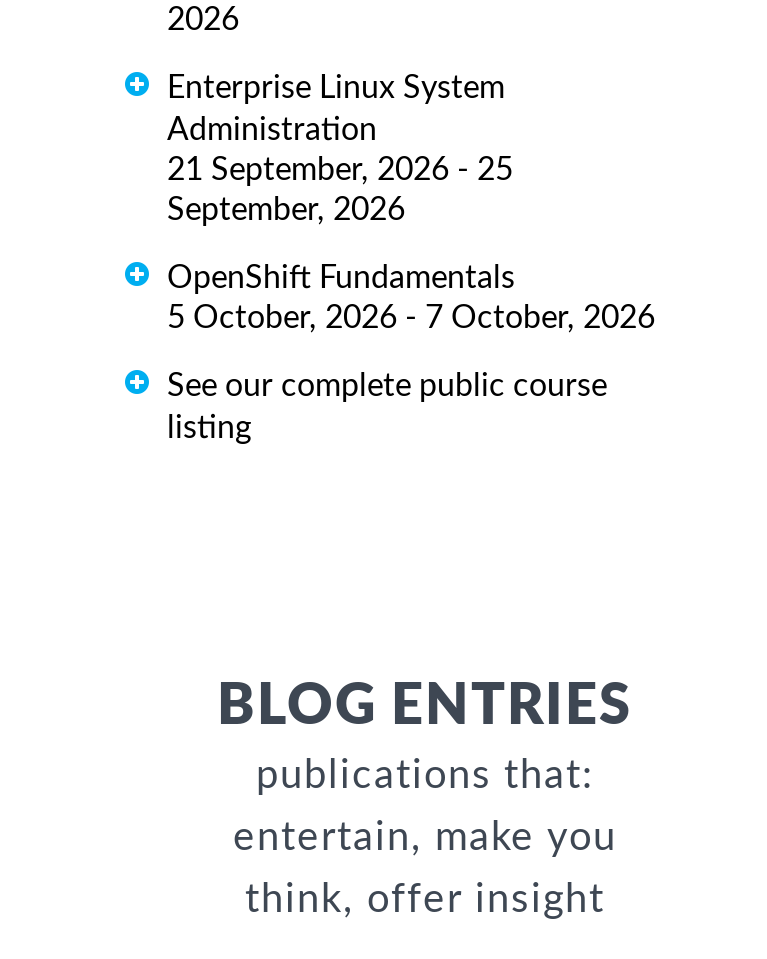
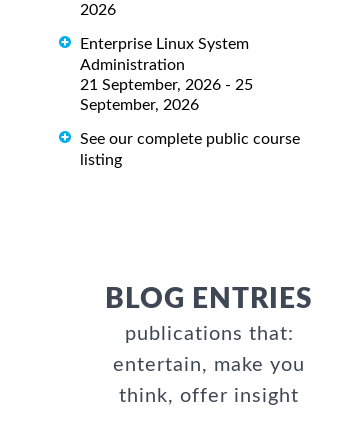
- OpenShift Fundamentals
- 5 October, 2026 - 7 October, 2026
